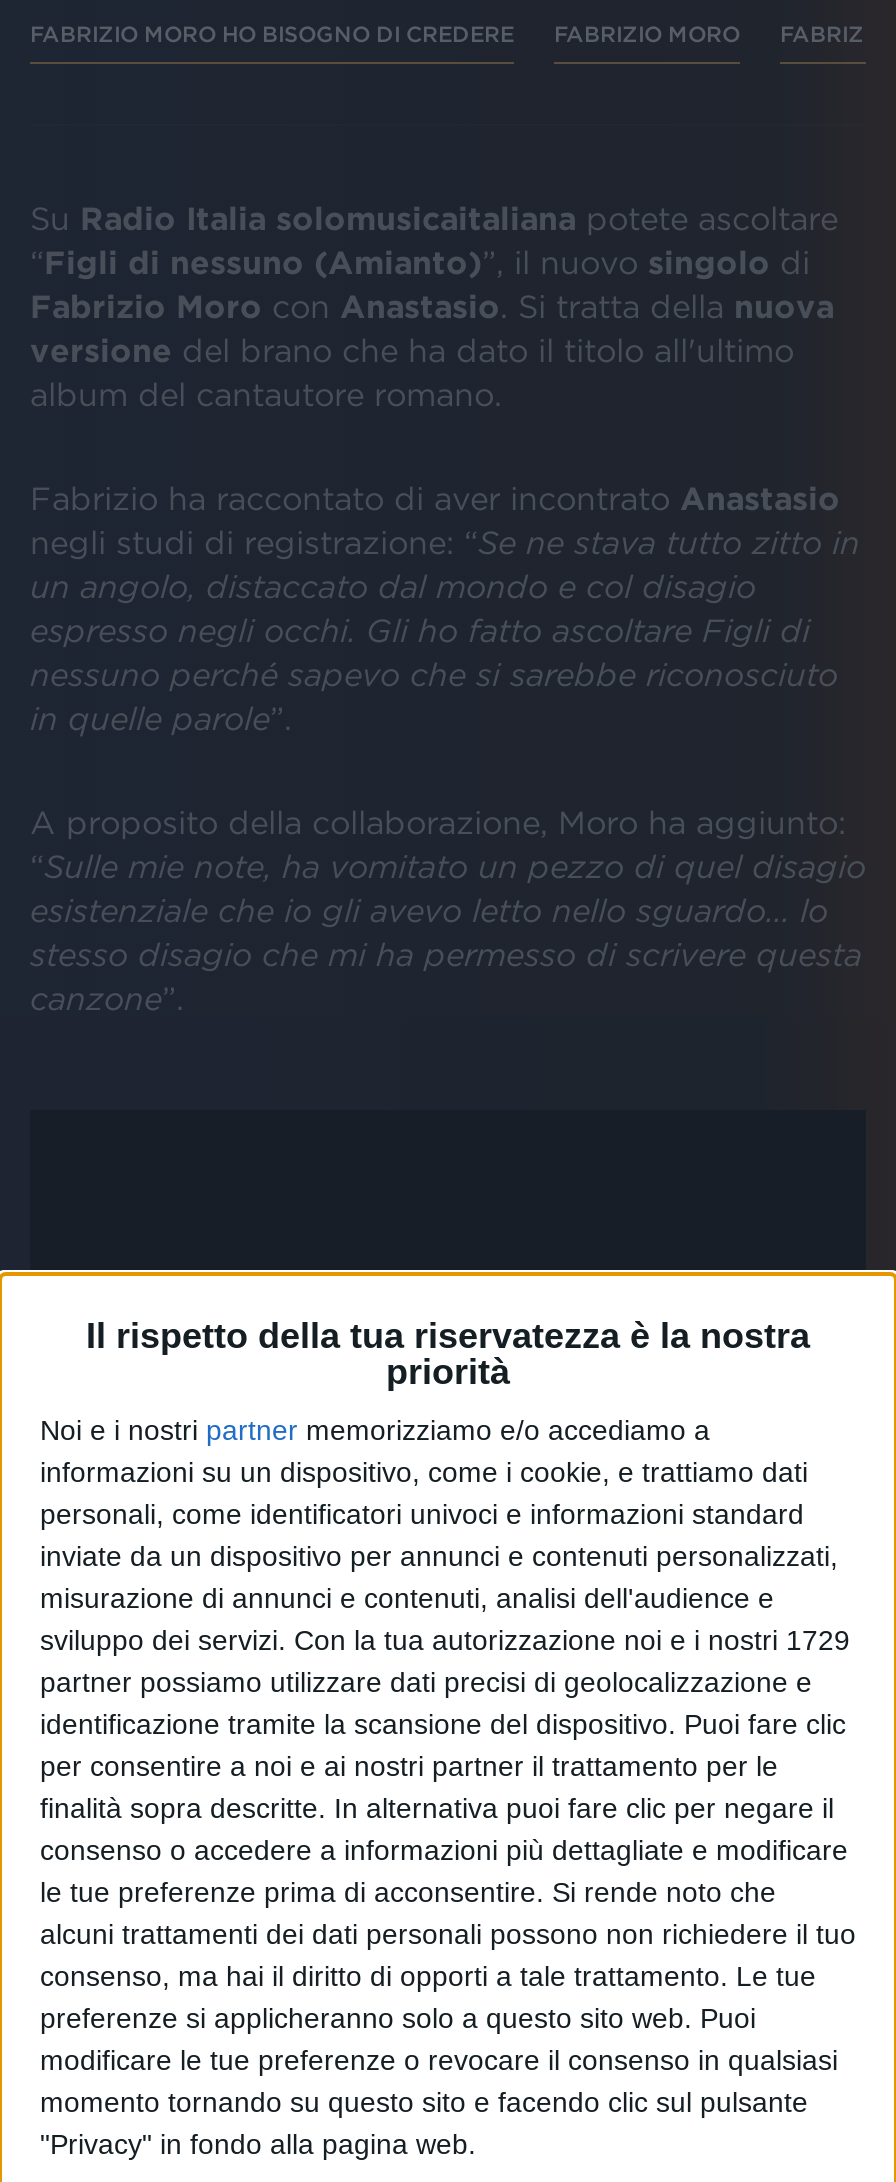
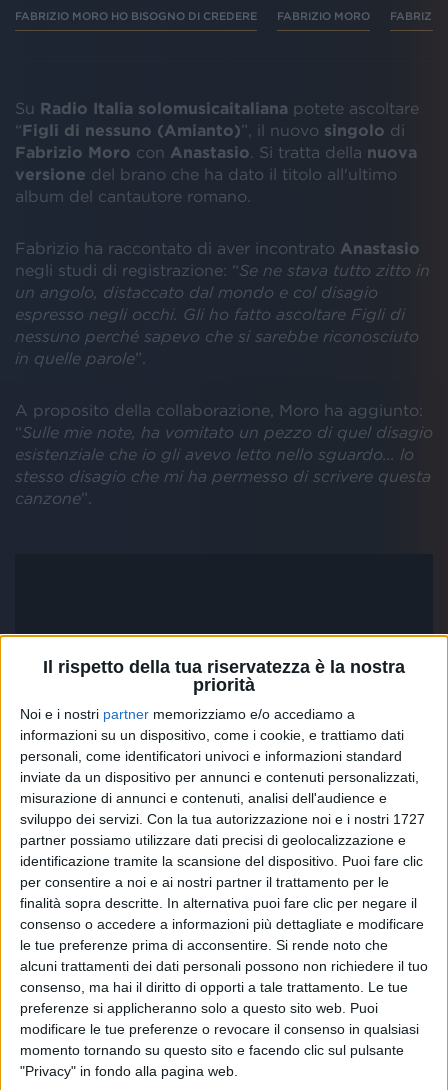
- sviluppo dei servizi. Con la tua autorizzazione noi e i nostri 1729
+ sviluppo dei servizi. Con la tua autorizzazione noi e i nostri 1727
